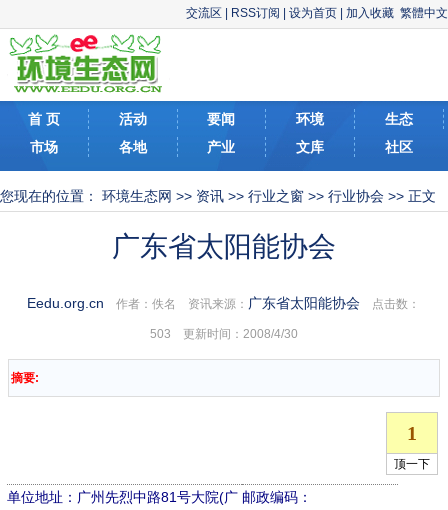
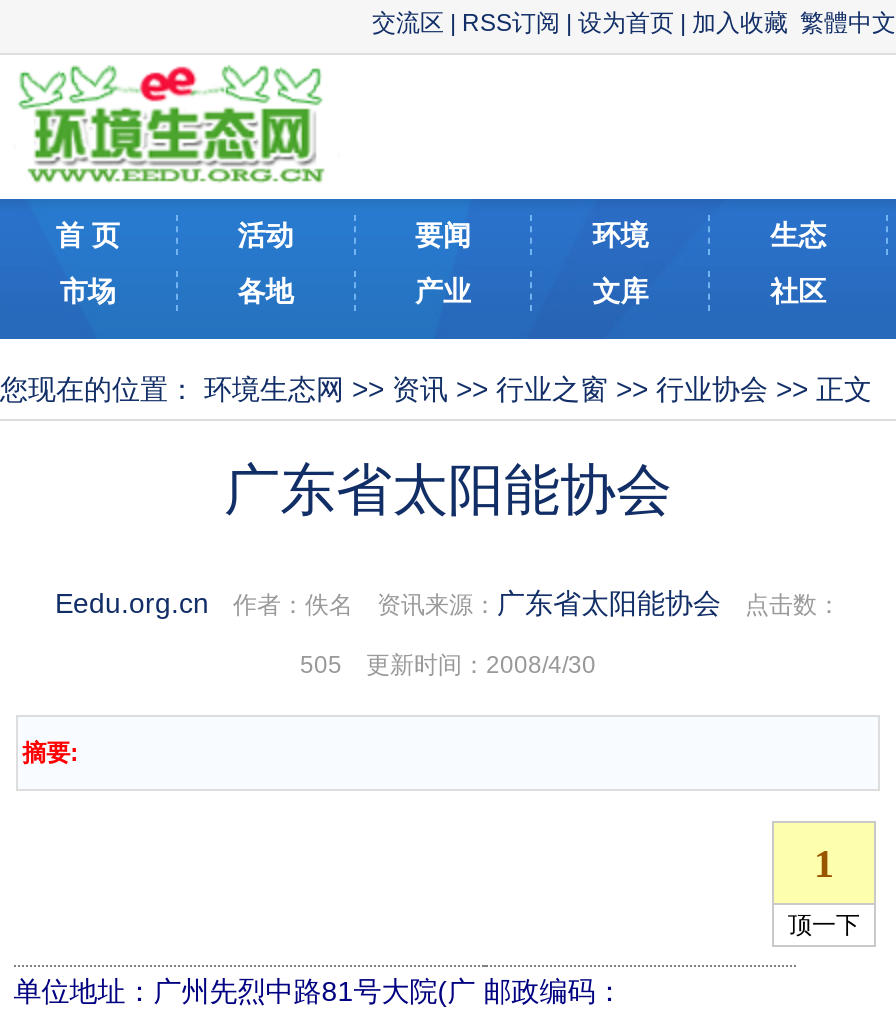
- 503 更新时间：2008/4/30
+ 505 更新时间：2008/4/30
